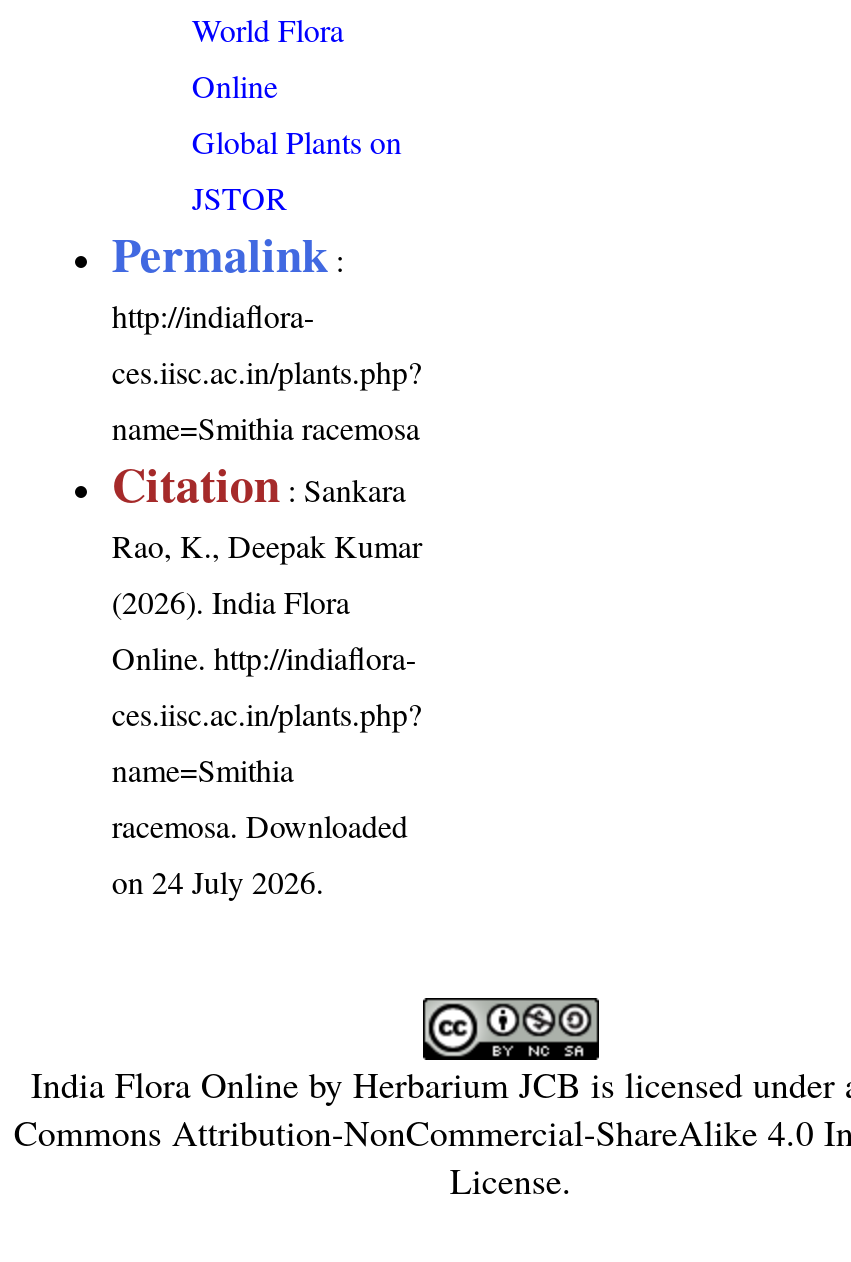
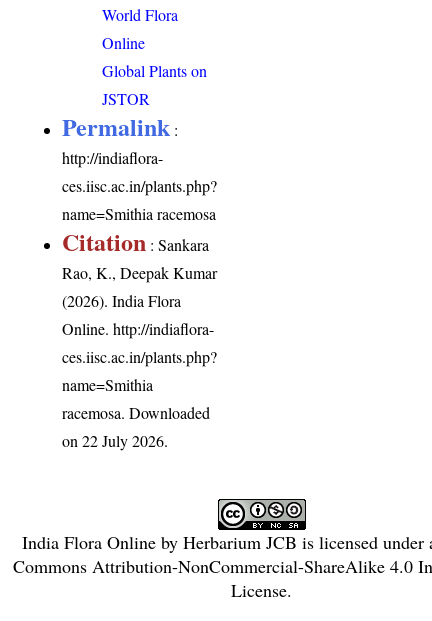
- on 24 July 2026.
+ on 22 July 2026.
